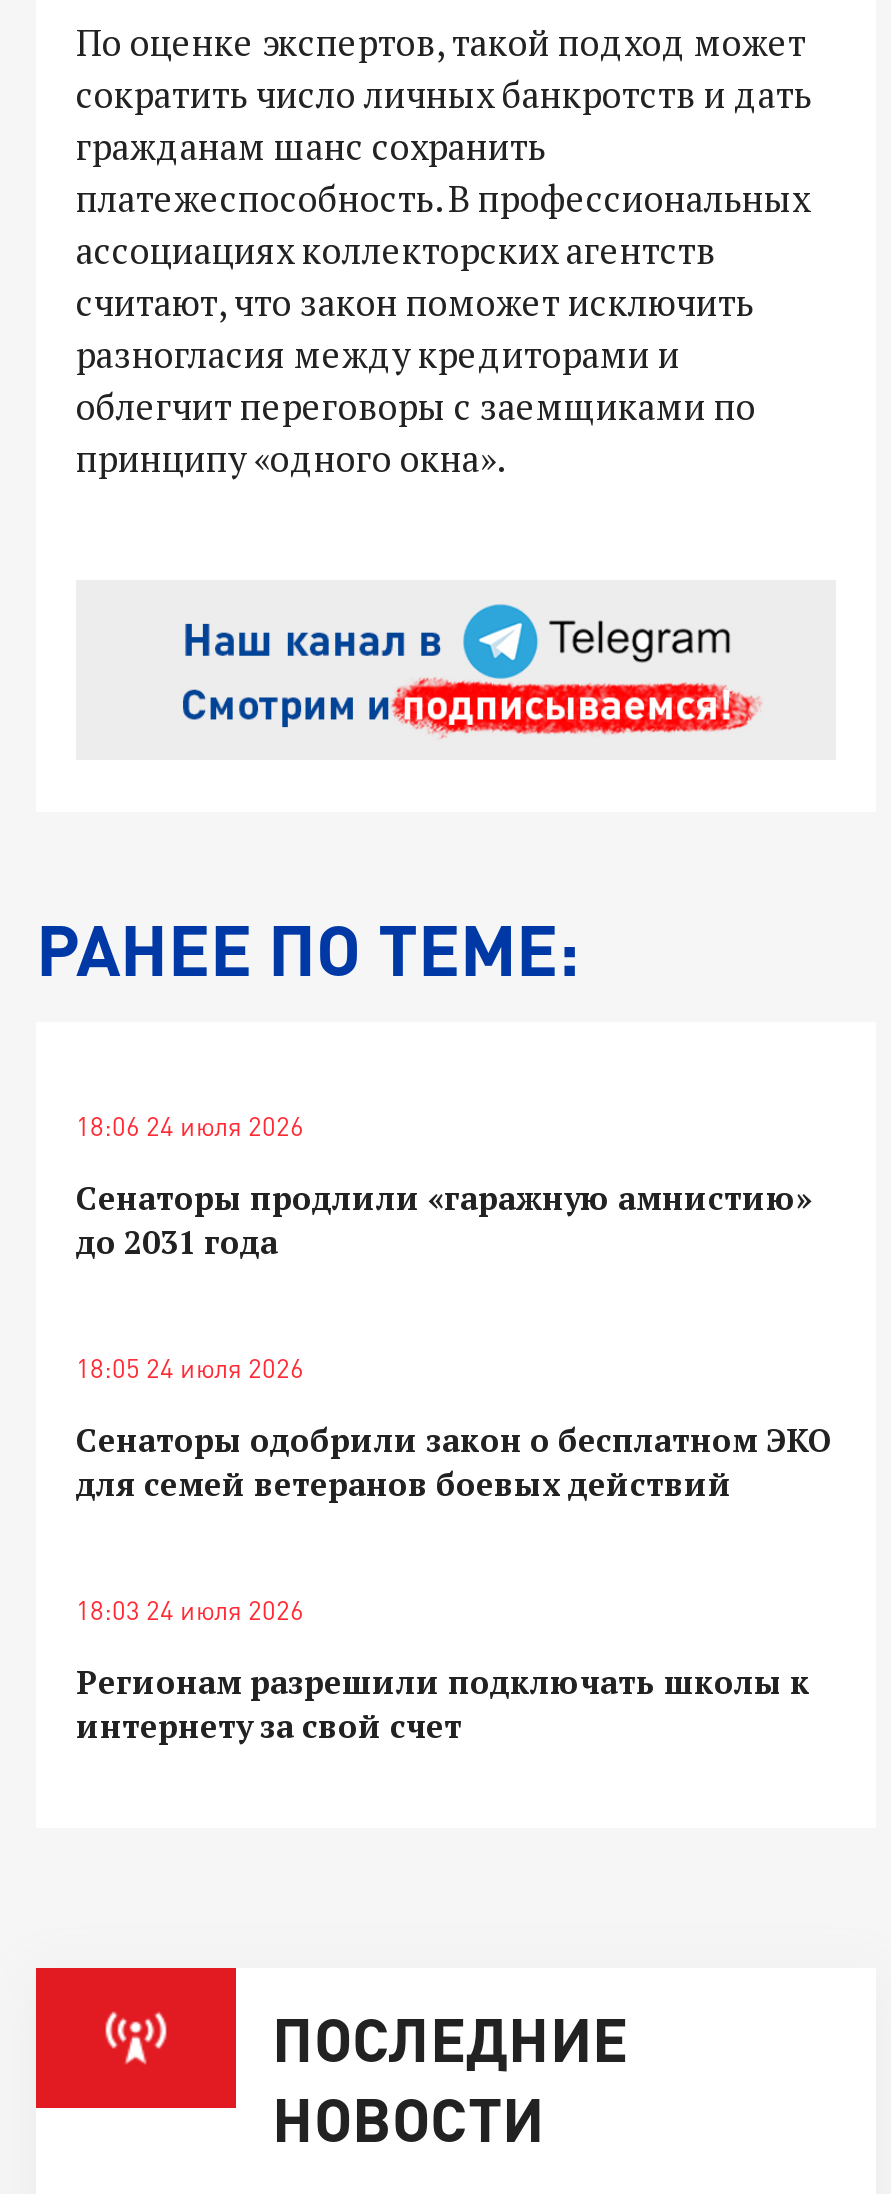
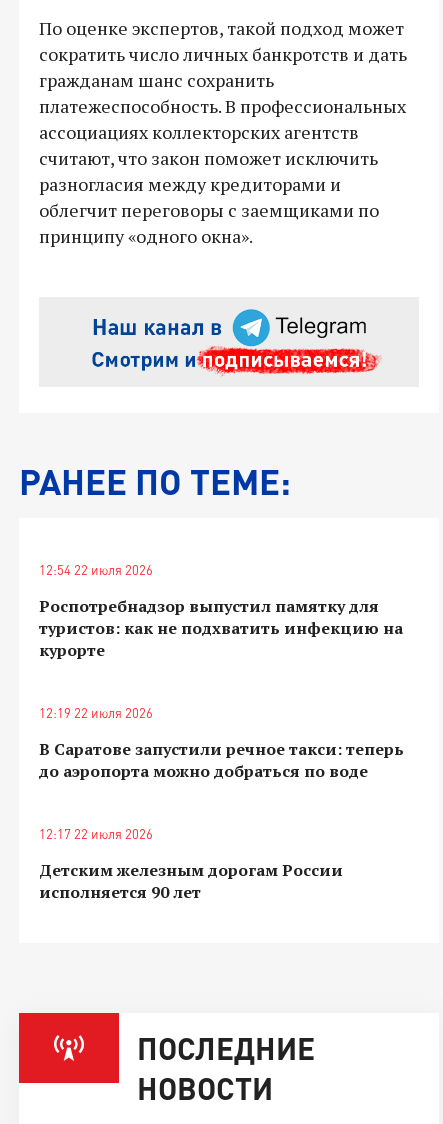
- 18:06 24 июля 2026
+ 12:54 22 июля 2026

- Сенаторы продлили «гаражную амнистию»
- до 2031 года
+ Роспотребнадзор выпустил памятку для
+ туристов: как не подхватить инфекцию на
+ курорте

- 18:05 24 июля 2026
+ 12:19 22 июля 2026

- Сенаторы одобрили закон о бесплатном ЭКО
- для семей ветеранов боевых действий
+ В Саратове запустили речное такси: теперь
+ до аэропорта можно добраться по воде

- 18:03 24 июля 2026
+ 12:17 22 июля 2026

- Регионам разрешили подключать школы к
- интернету за свой счет
+ Детским железным дорогам России
+ исполняется 90 лет
